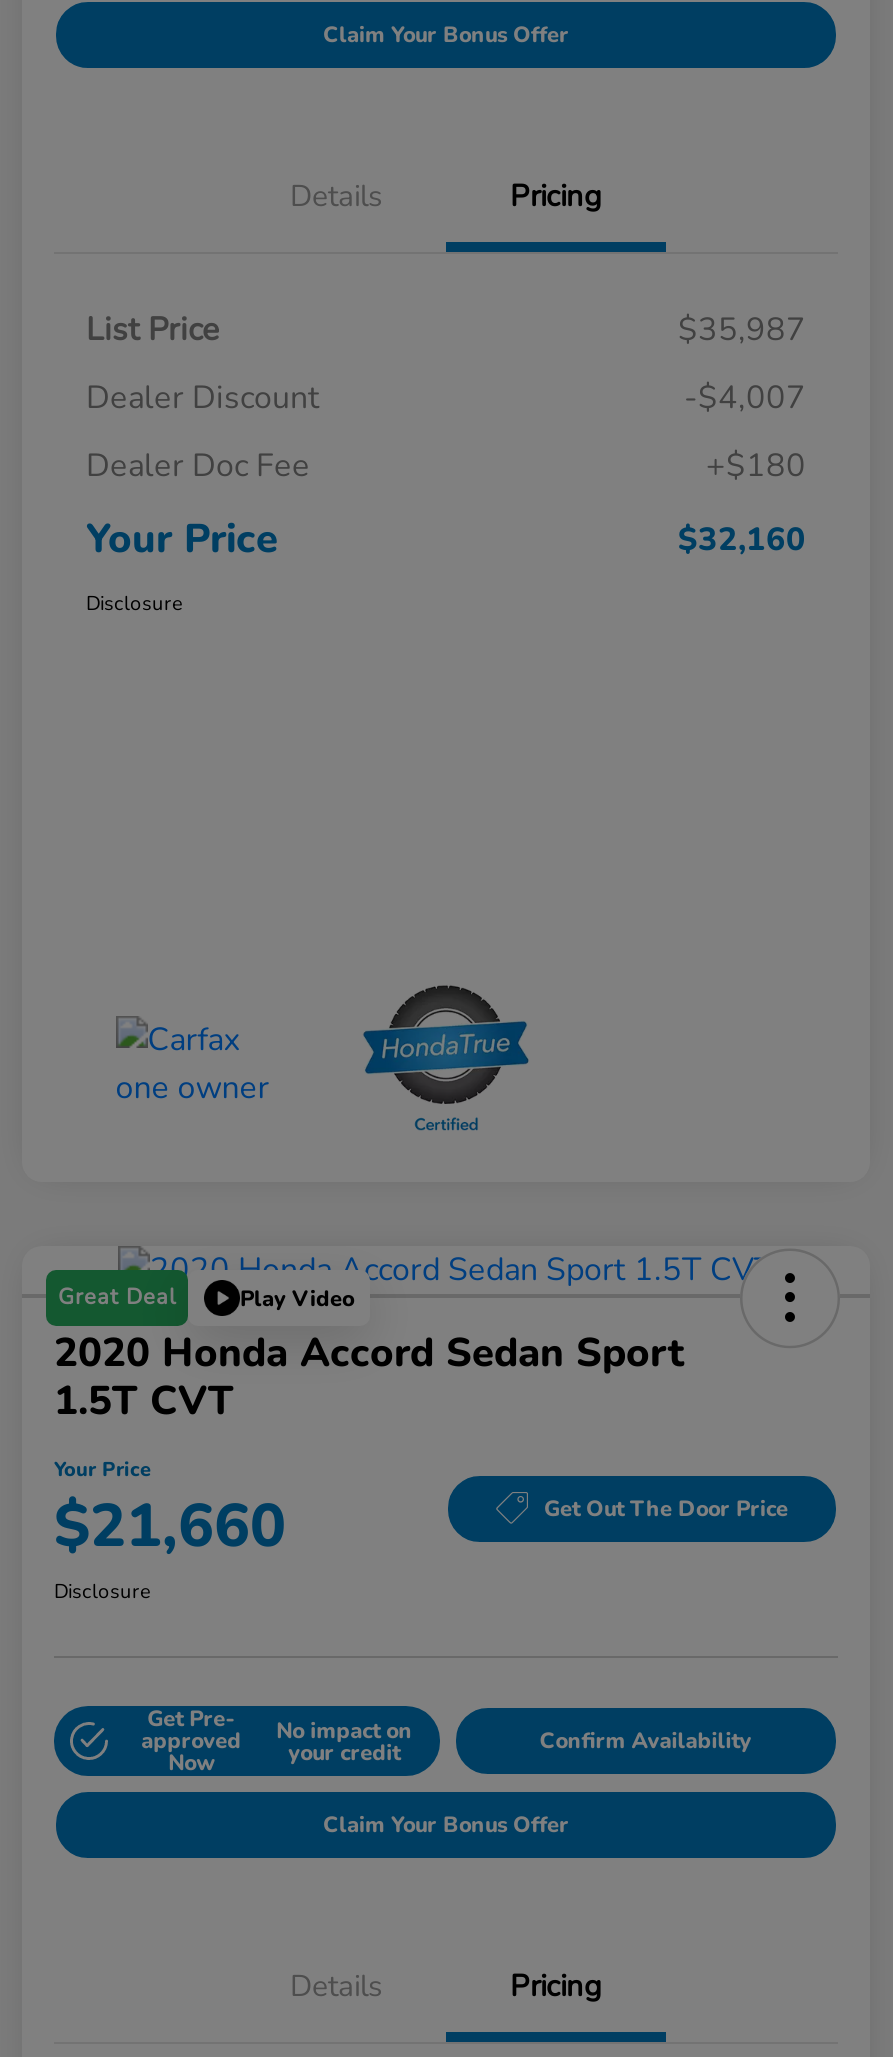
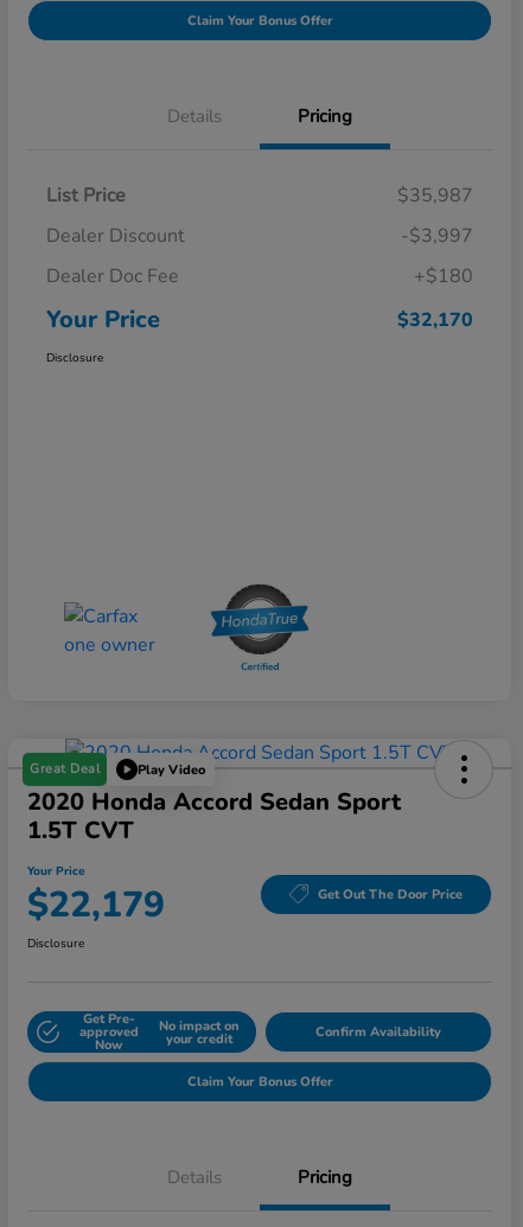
- -$4,007
+ -$3,997

- $32,160
+ $32,170

- $21,660
+ $22,179
